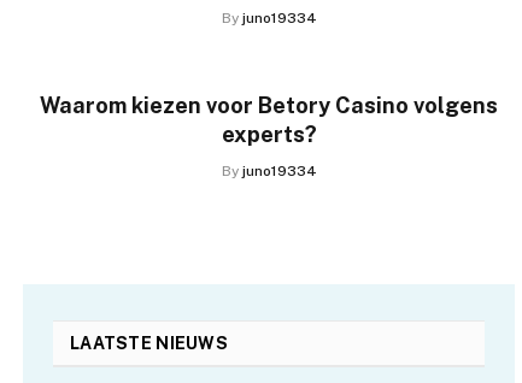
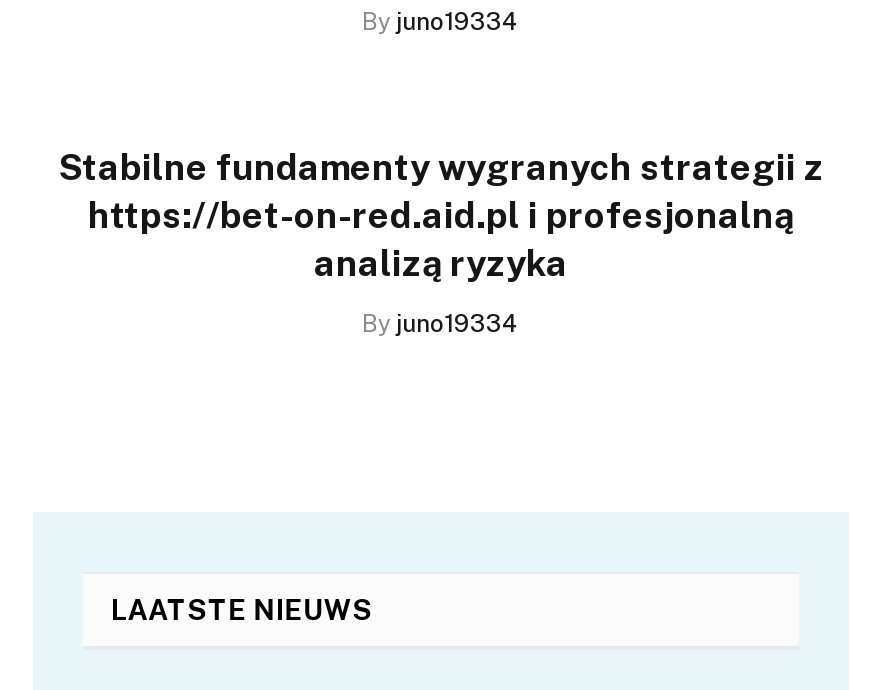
- Waarom kiezen voor Betory Casino volgens
- experts?
+ Stabilne fundamenty wygranych strategii z
+ https://bet-on-red.aid.pl i profesjonalną
+ analizą ryzyka
